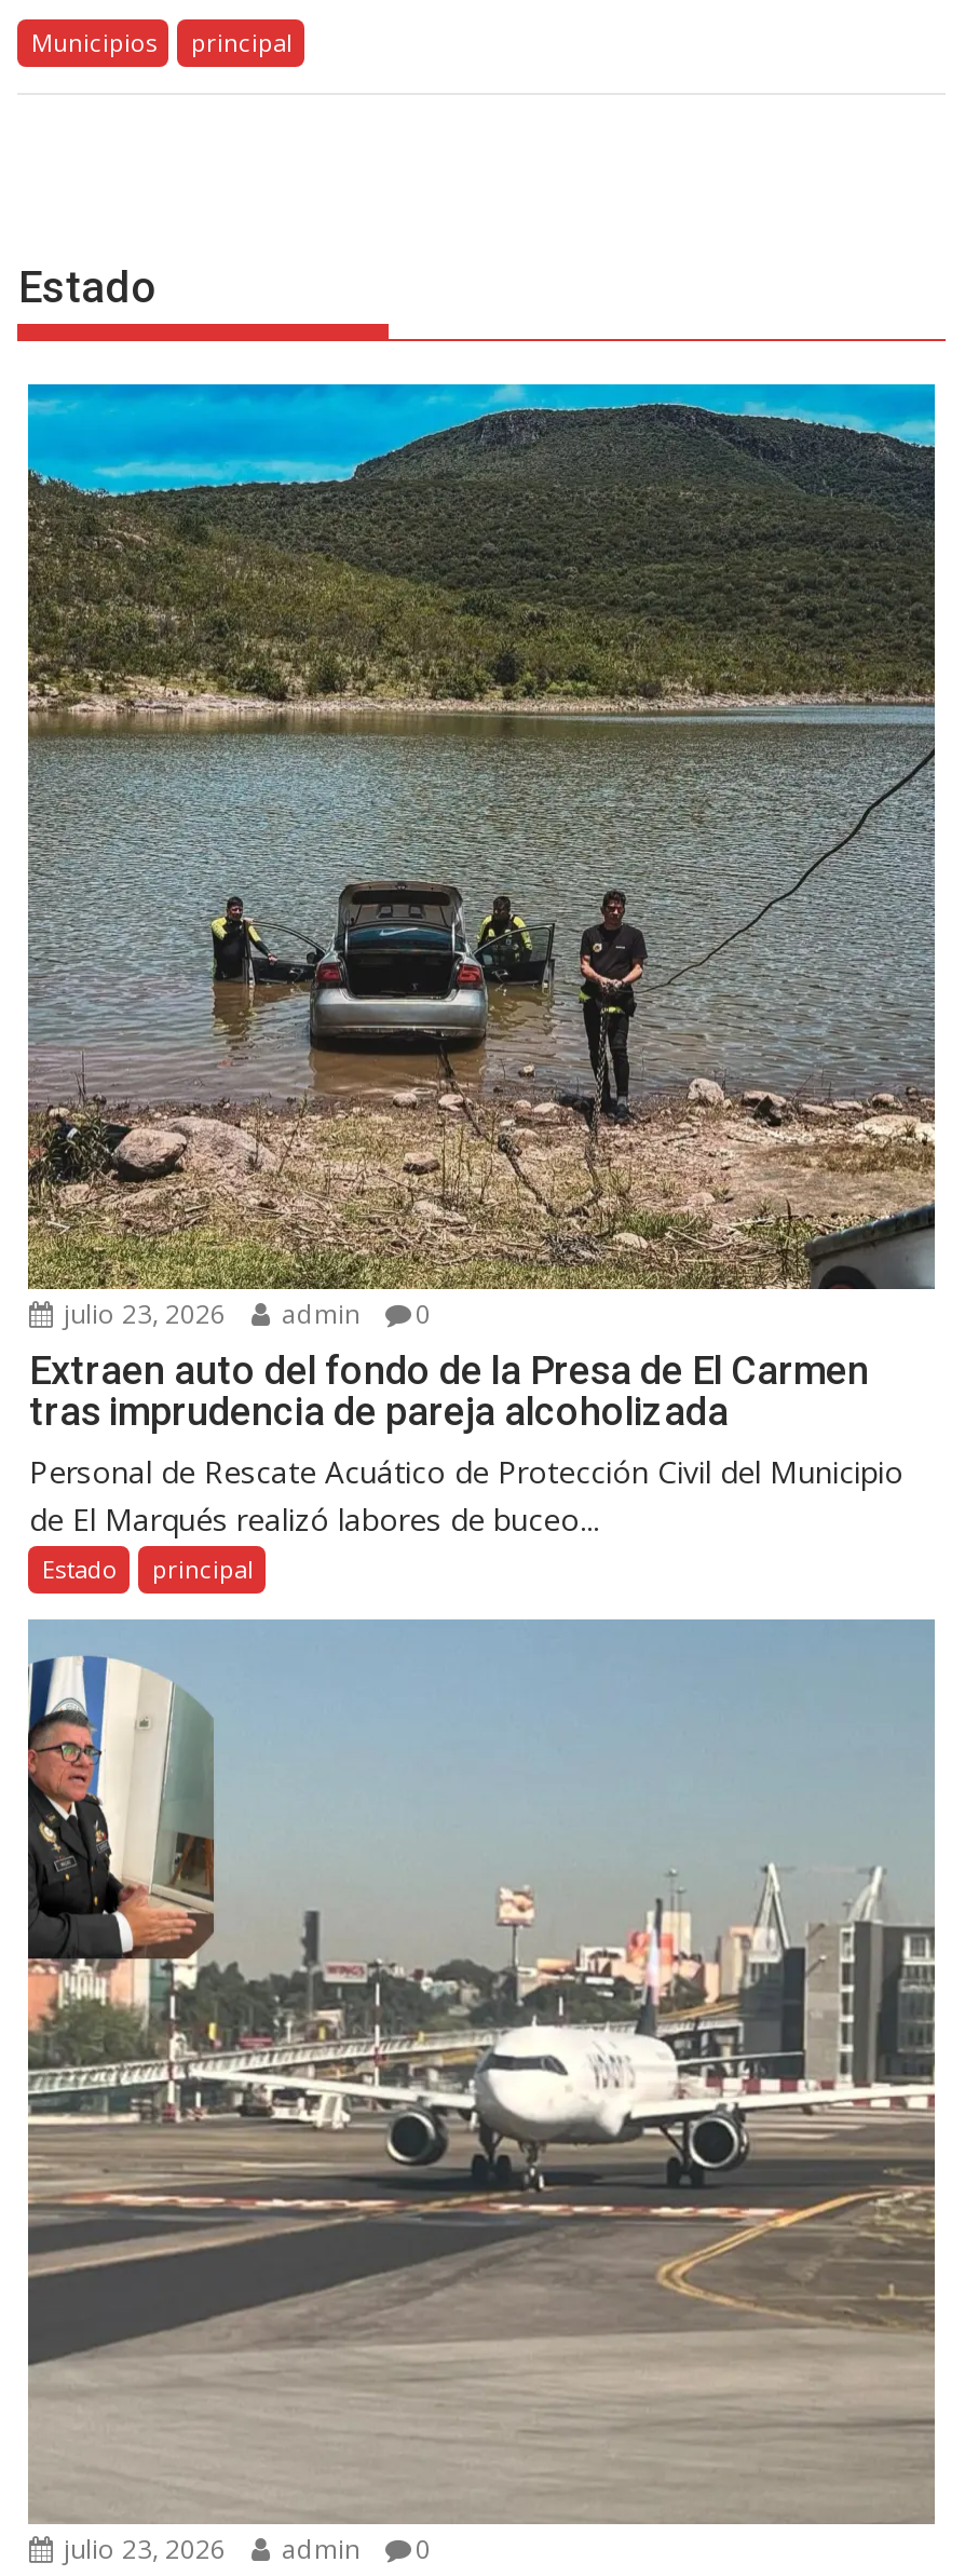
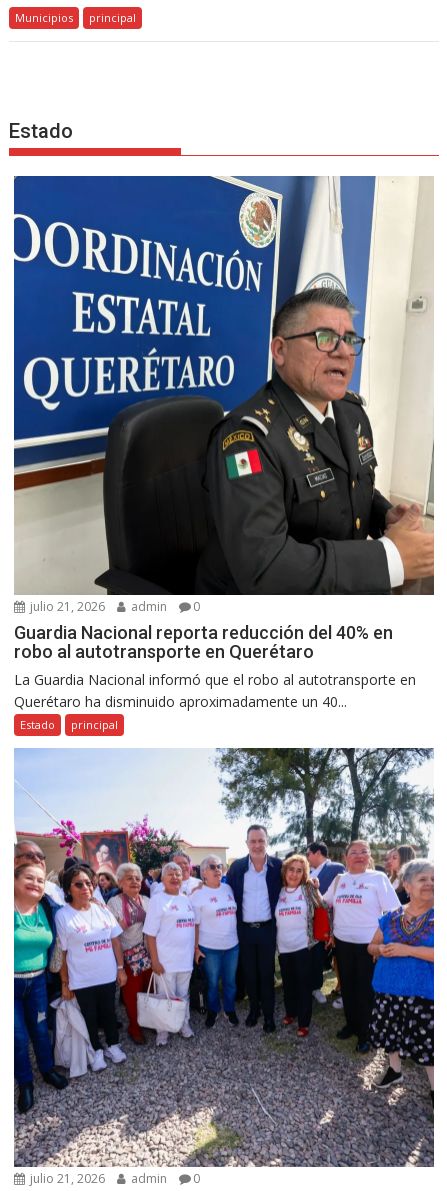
- [image]
- julio 23, 2026 admin 0
+ [image]
+ julio 21, 2026 admin 0

- Extraen auto del fondo de la Presa de El Carmen
- tras imprudencia de pareja alcoholizada
- Personal de Rescate Acuático de Protección Civil del Municipio
- de El Marqués realizó labores de buceo...
+ Guardia Nacional reporta reducción del 40% en
+ robo al autotransporte en Querétaro
+ La Guardia Nacional informó que el robo al autotransporte en
+ Querétaro ha disminuido aproximadamente un 40...

- [image]
- julio 23, 2026 admin 0
+ [image]
+ julio 21, 2026 admin 0
